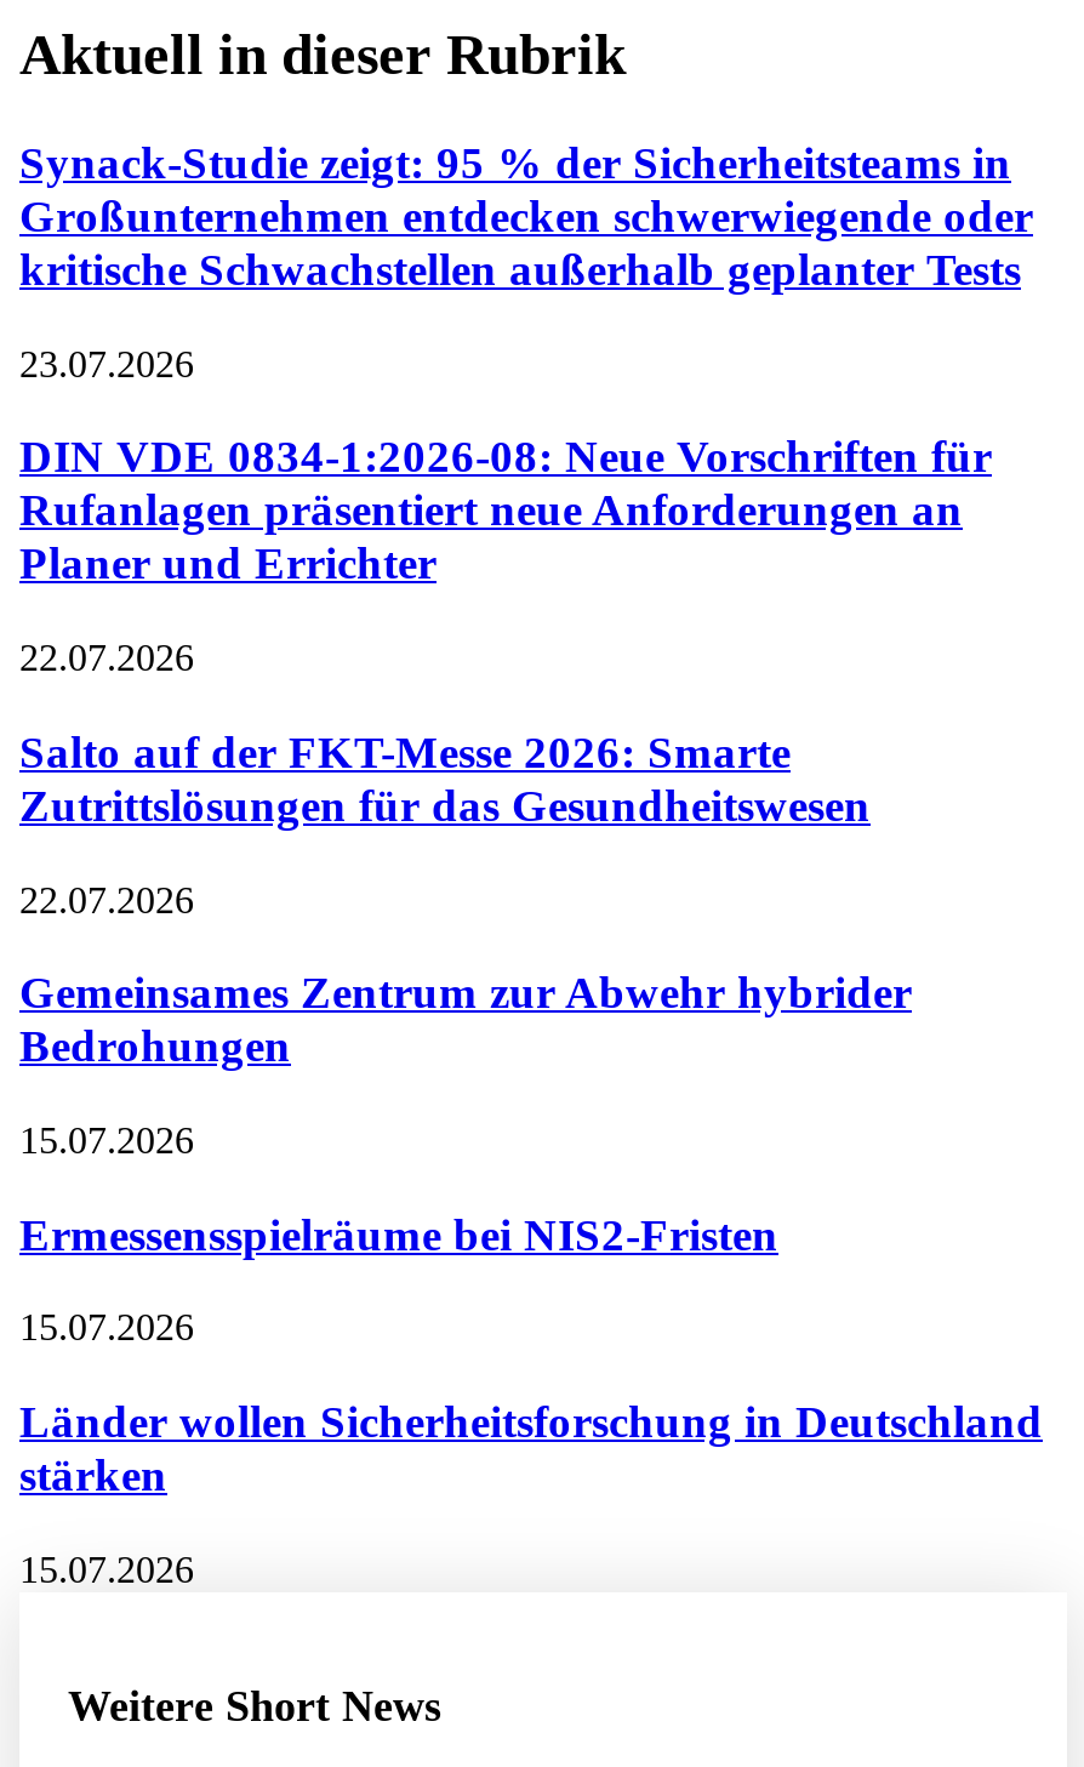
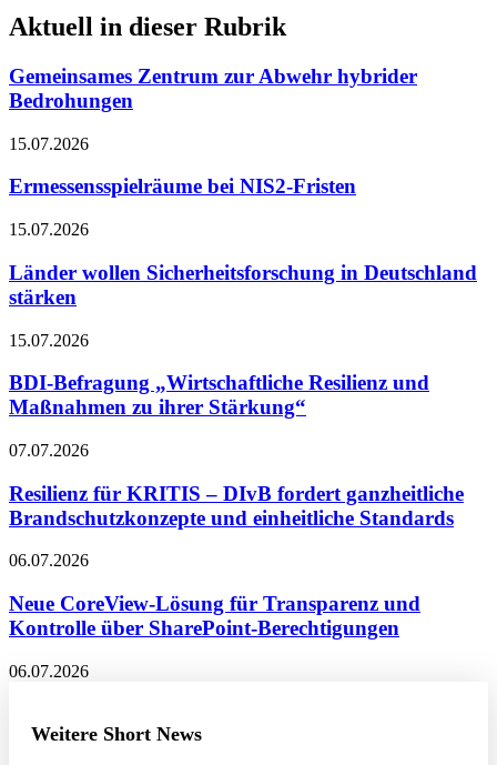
- Synack-Studie zeigt: 95 % der Sicherheitsteams in
- Großunternehmen entdecken schwerwiegende oder
- kritische Schwachstellen außerhalb geplanter Tests
- 23.07.2026
- DIN VDE 0834-1:2026-08: Neue Vorschriften für
- Rufanlagen präsentiert neue Anforderungen an
- Planer und Errichter
- 22.07.2026
- Salto auf der FKT-Messe 2026: Smarte
- Zutrittslösungen für das Gesundheitswesen
- 22.07.2026

moved up: Gemeinsames Zentrum zur Abwehr hybrider | Bedrohungen | 15.07.2026 | Ermessensspielräume bei NIS2-Fristen | 15.07.2026 | Länder wollen Sicherheitsforschung in Deutschland | stärken | 15.07.2026

+ BDI-Befragung „Wirtschaftliche Resilienz und
+ Maßnahmen zu ihrer Stärkung“
+ 07.07.2026
+ Resilienz für KRITIS – DIvB fordert ganzheitliche
+ Brandschutzkonzepte und einheitliche Standards
+ 06.07.2026
+ Neue CoreView-Lösung für Transparenz und
+ Kontrolle über SharePoint-Berechtigungen
+ 06.07.2026
